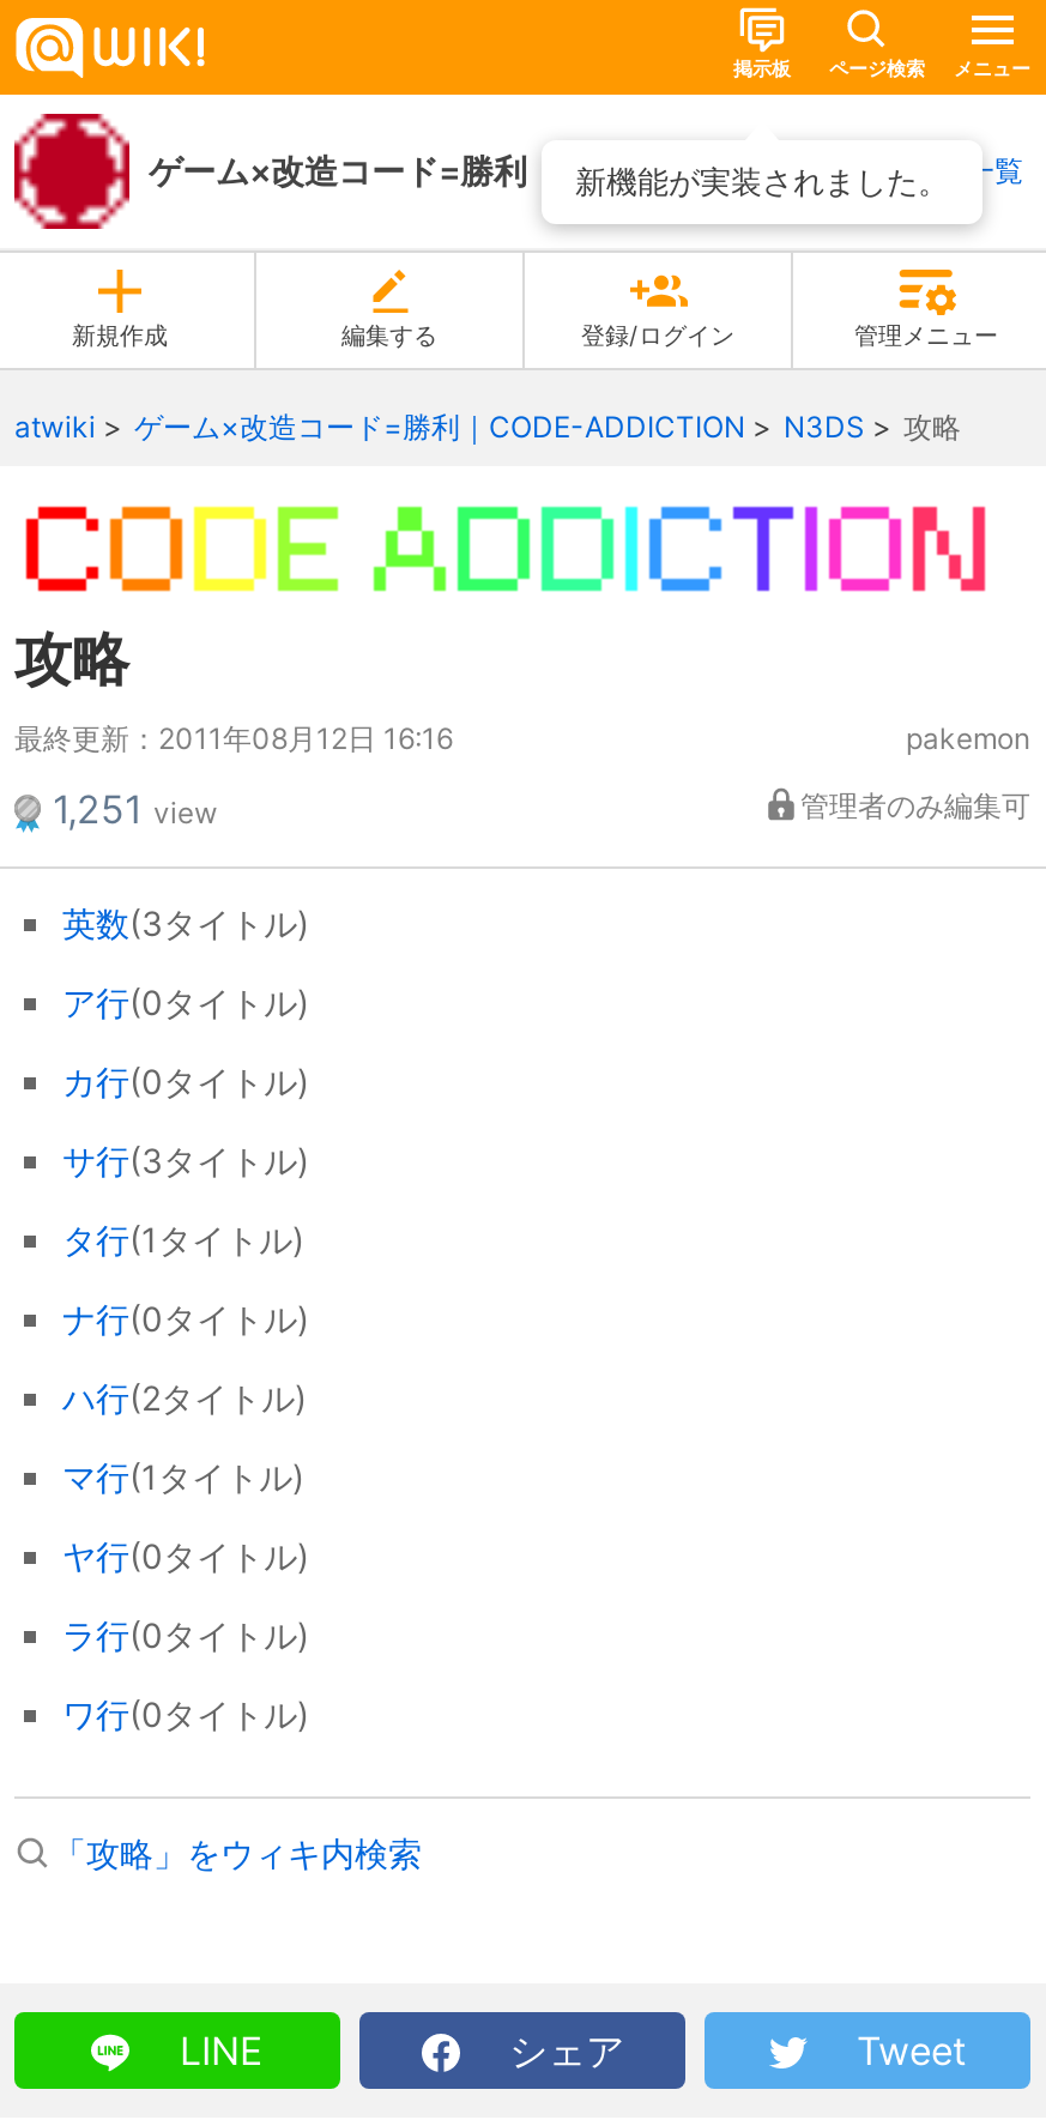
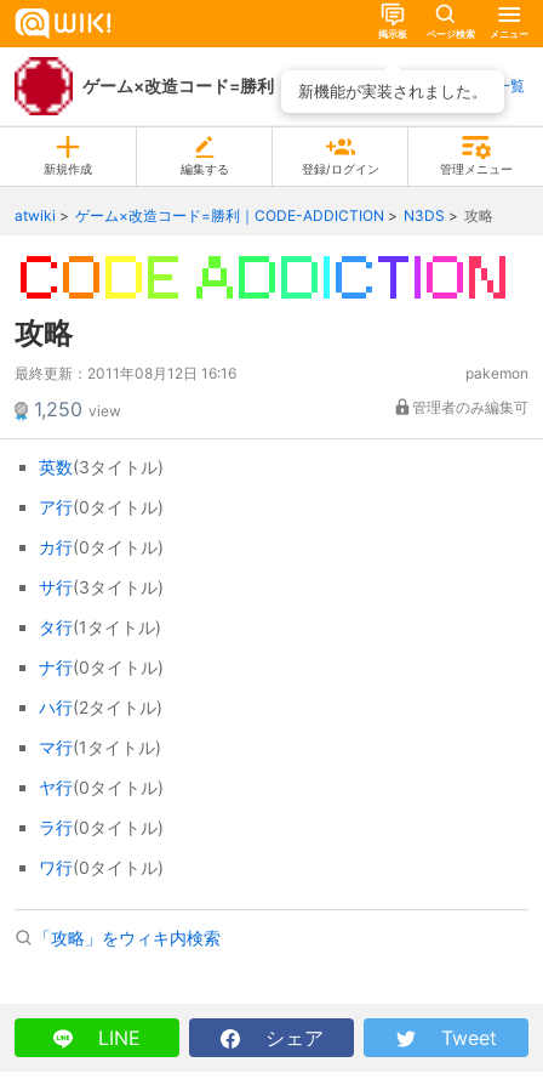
- 1,251 view
+ 1,250 view
